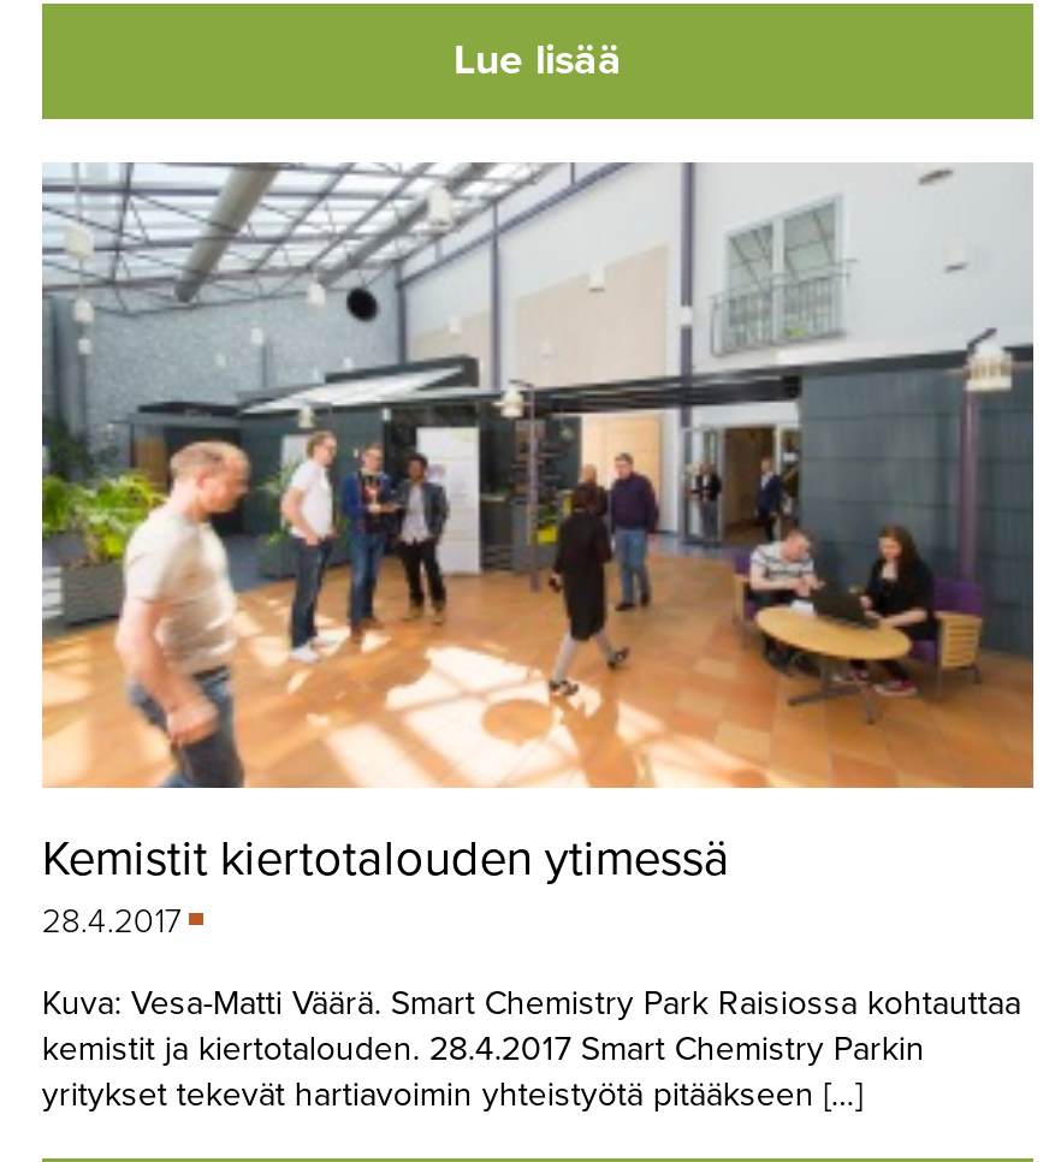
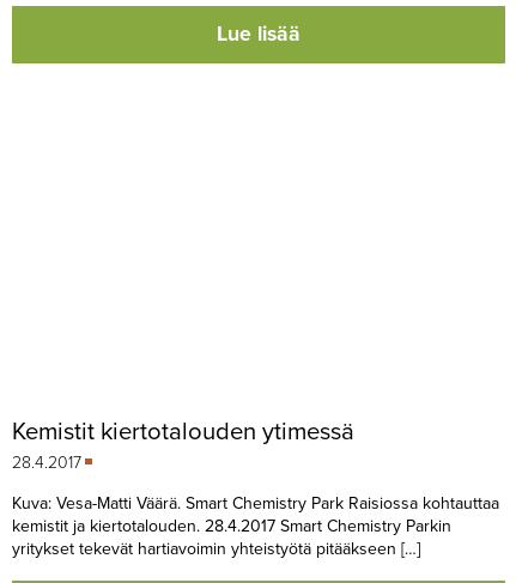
- [image]
